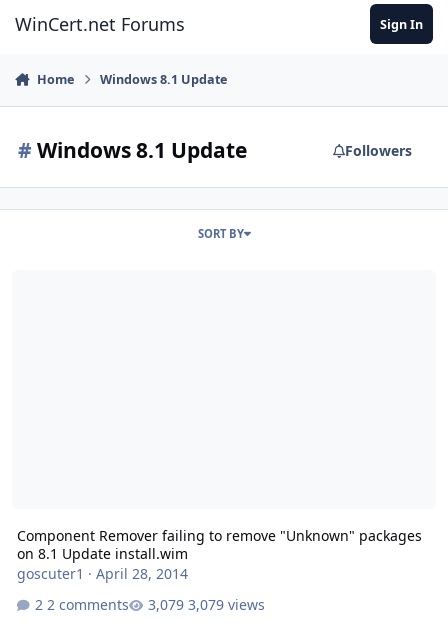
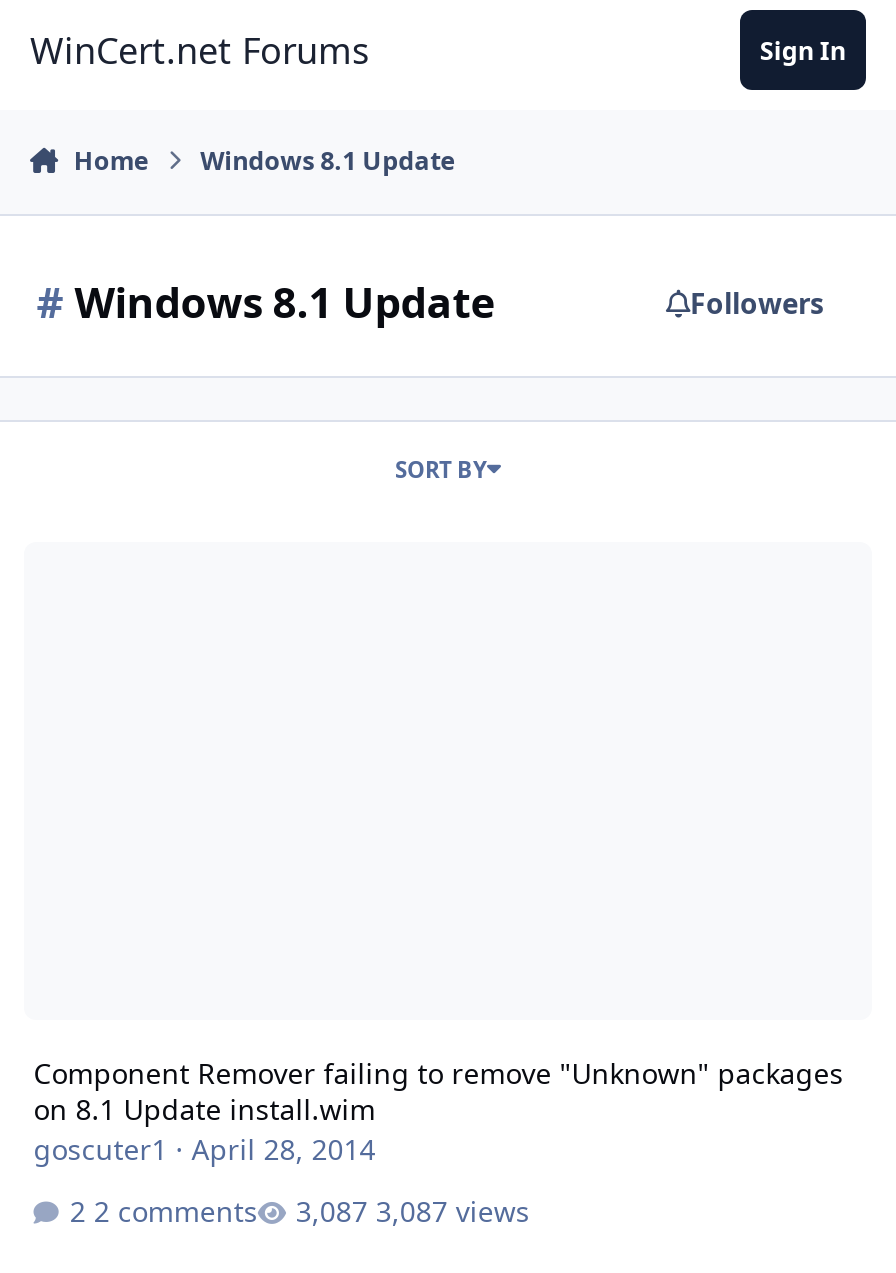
- 3,079 views
+ 3,087 views
